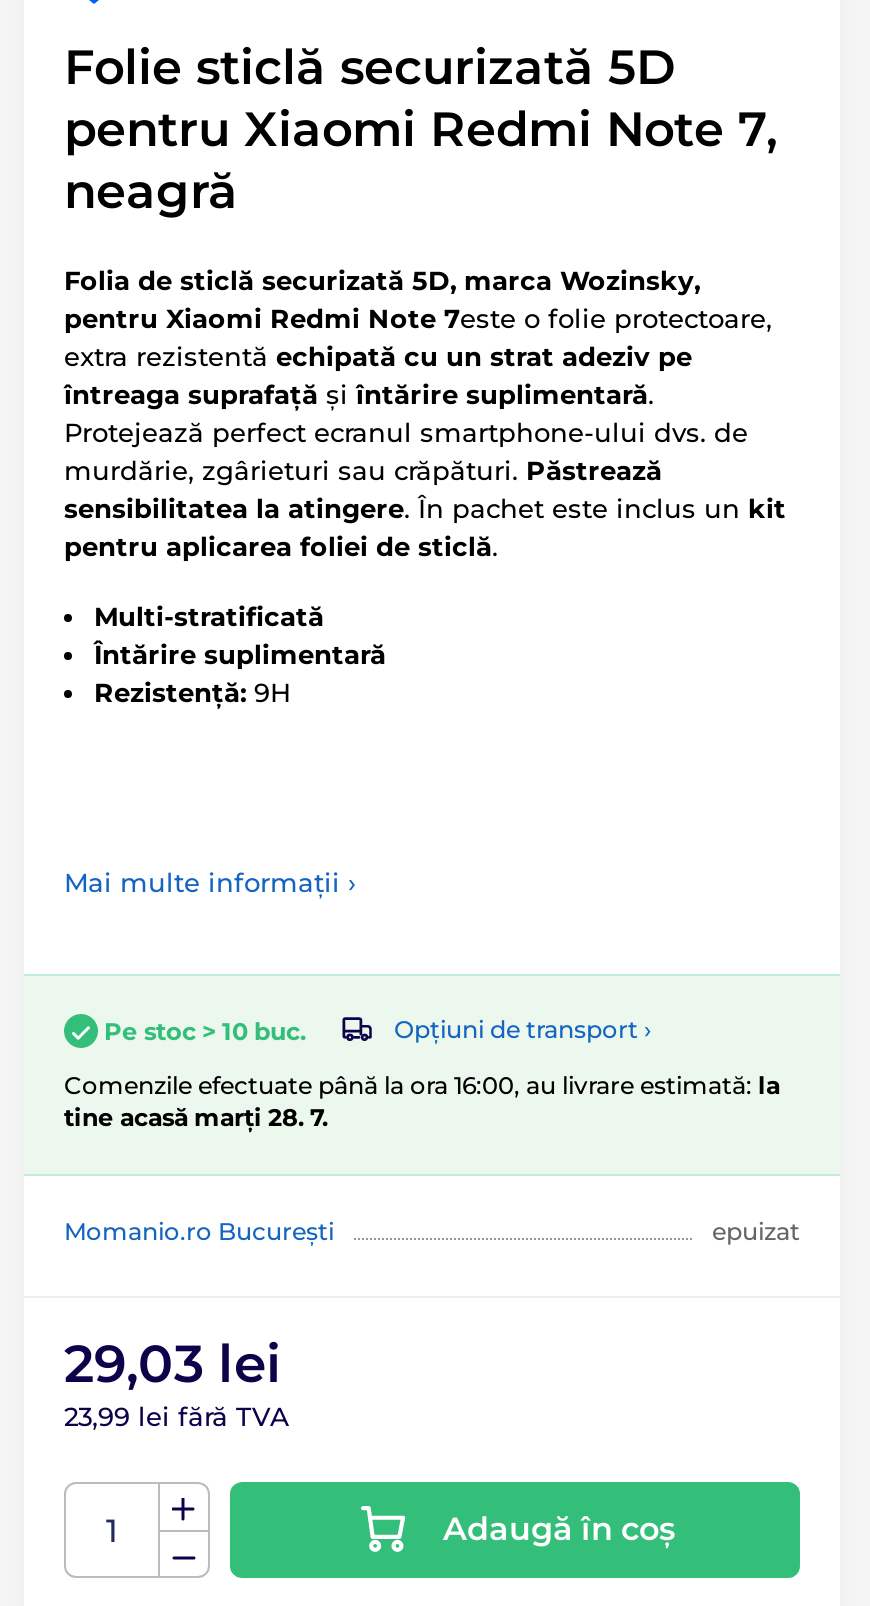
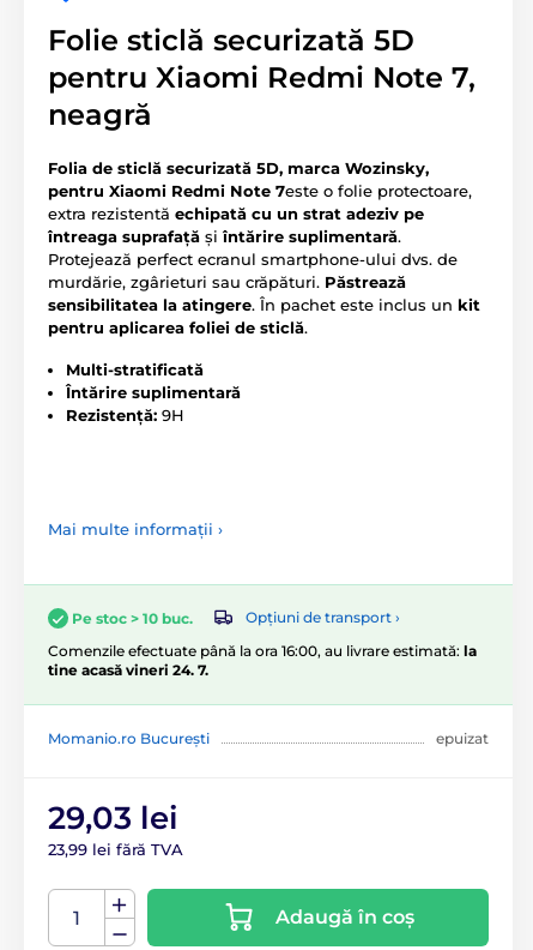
- tine acasă marți 28. 7.
+ tine acasă vineri 24. 7.
